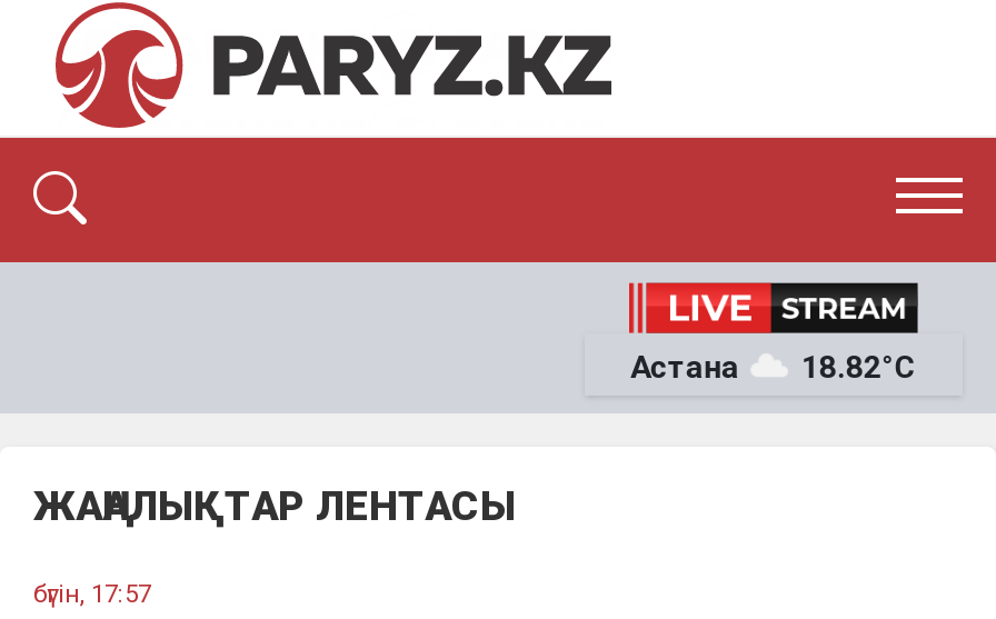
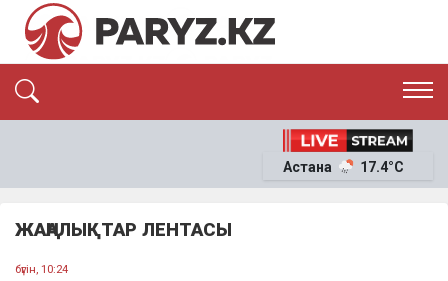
- 18.82°C
+ 17.4°C

- бүгін, 17:57
+ бүгін, 10:24
